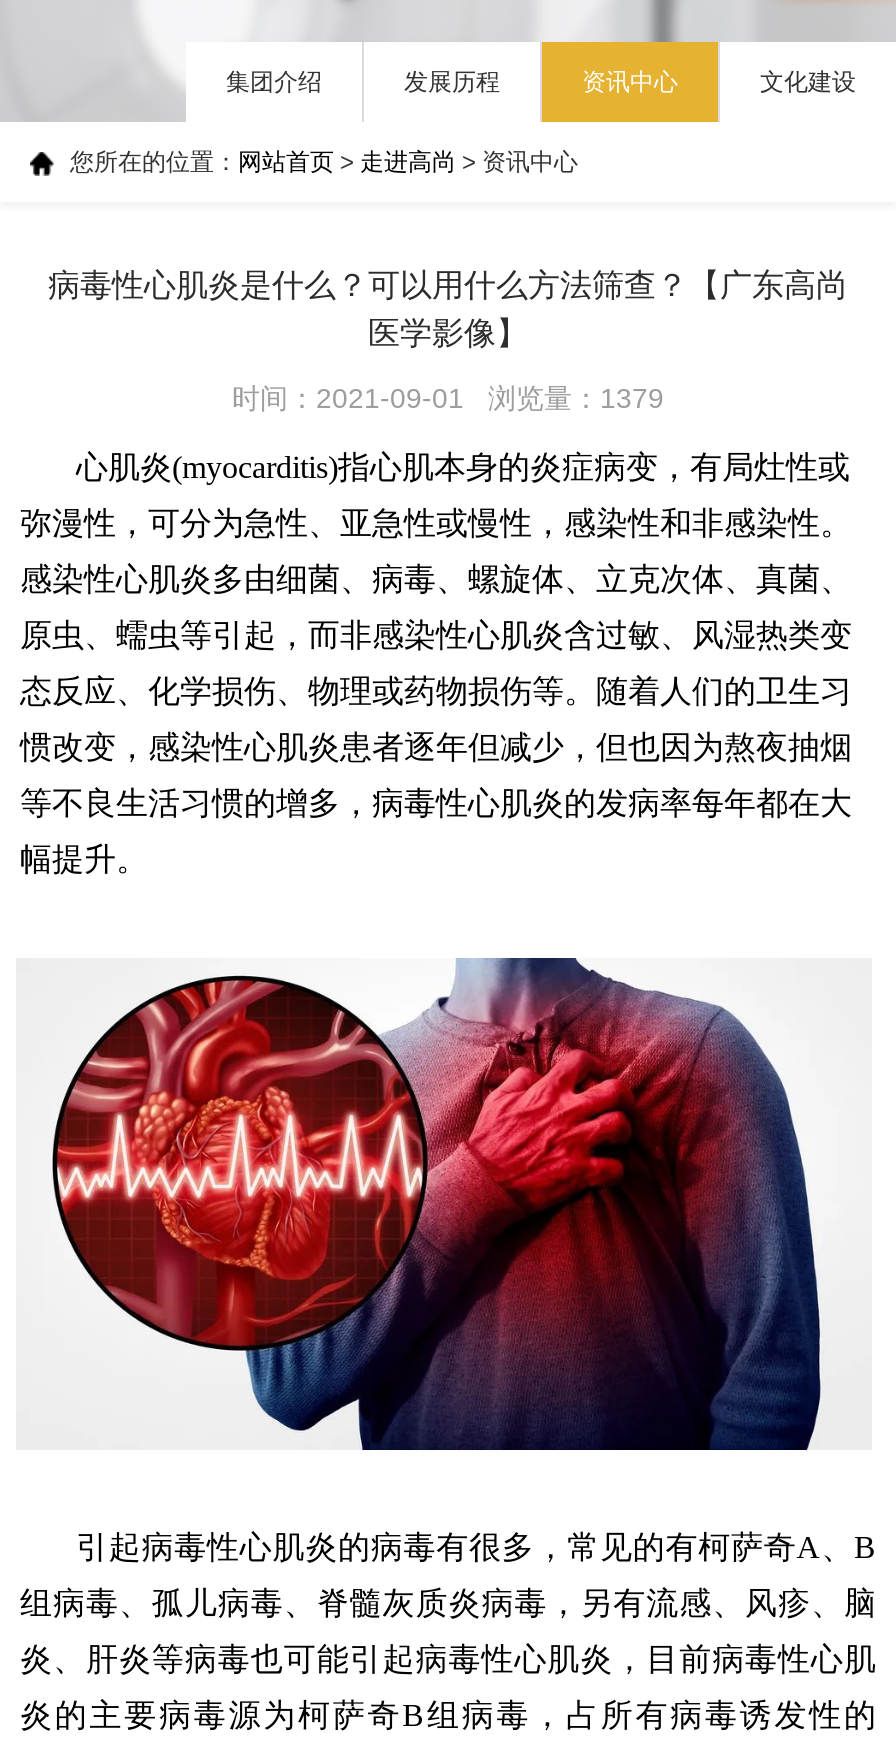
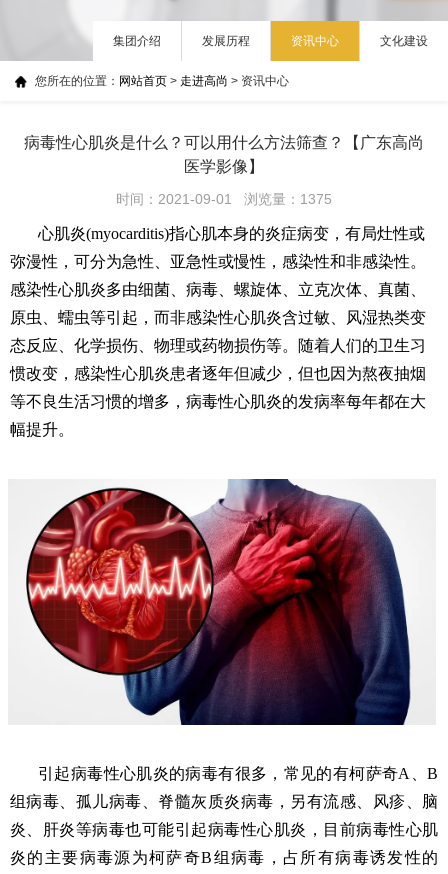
- 时间：2021-09-01 浏览量：1379
+ 时间：2021-09-01 浏览量：1375
